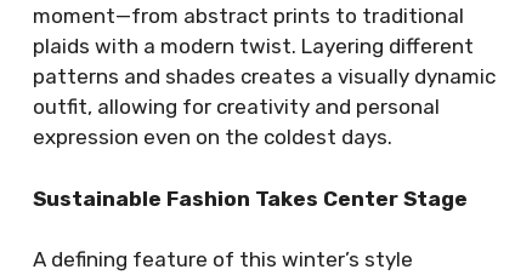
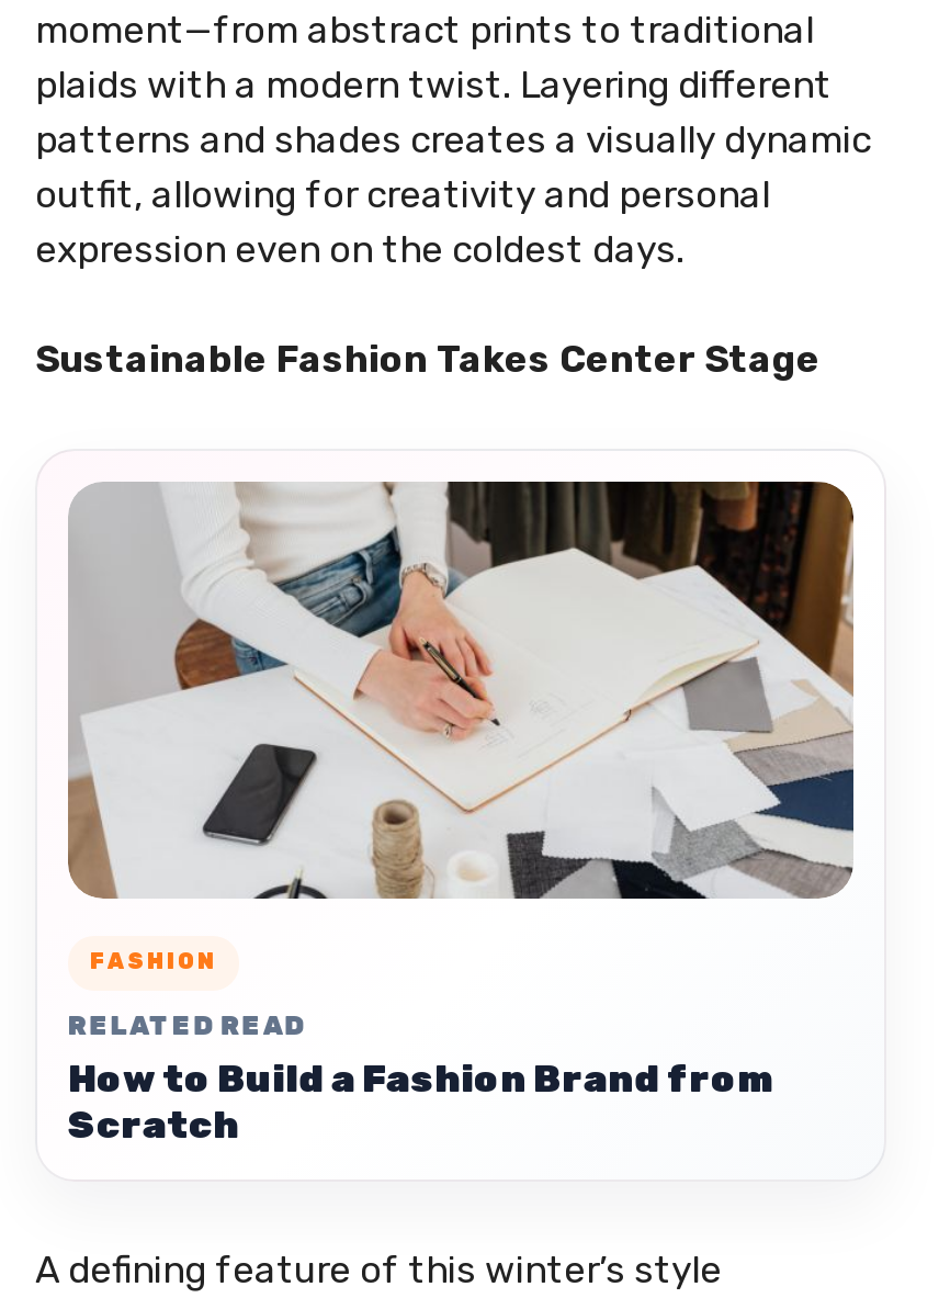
+ [image]
+ FASHION
+ RELATED READ
+ How to Build a Fashion Brand from
+ Scratch
